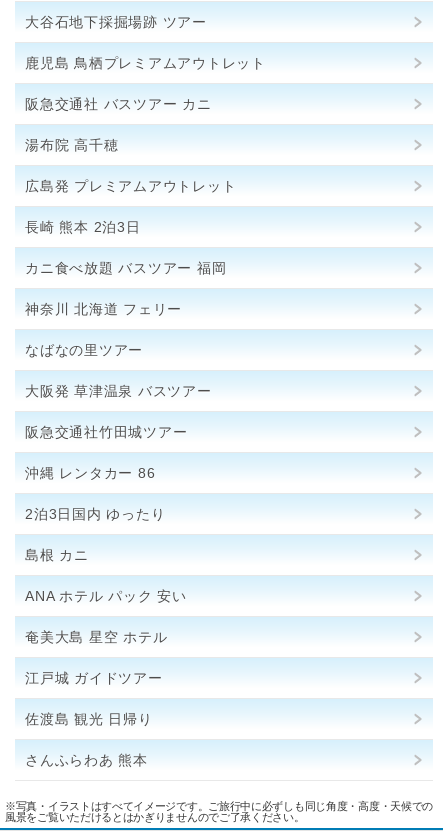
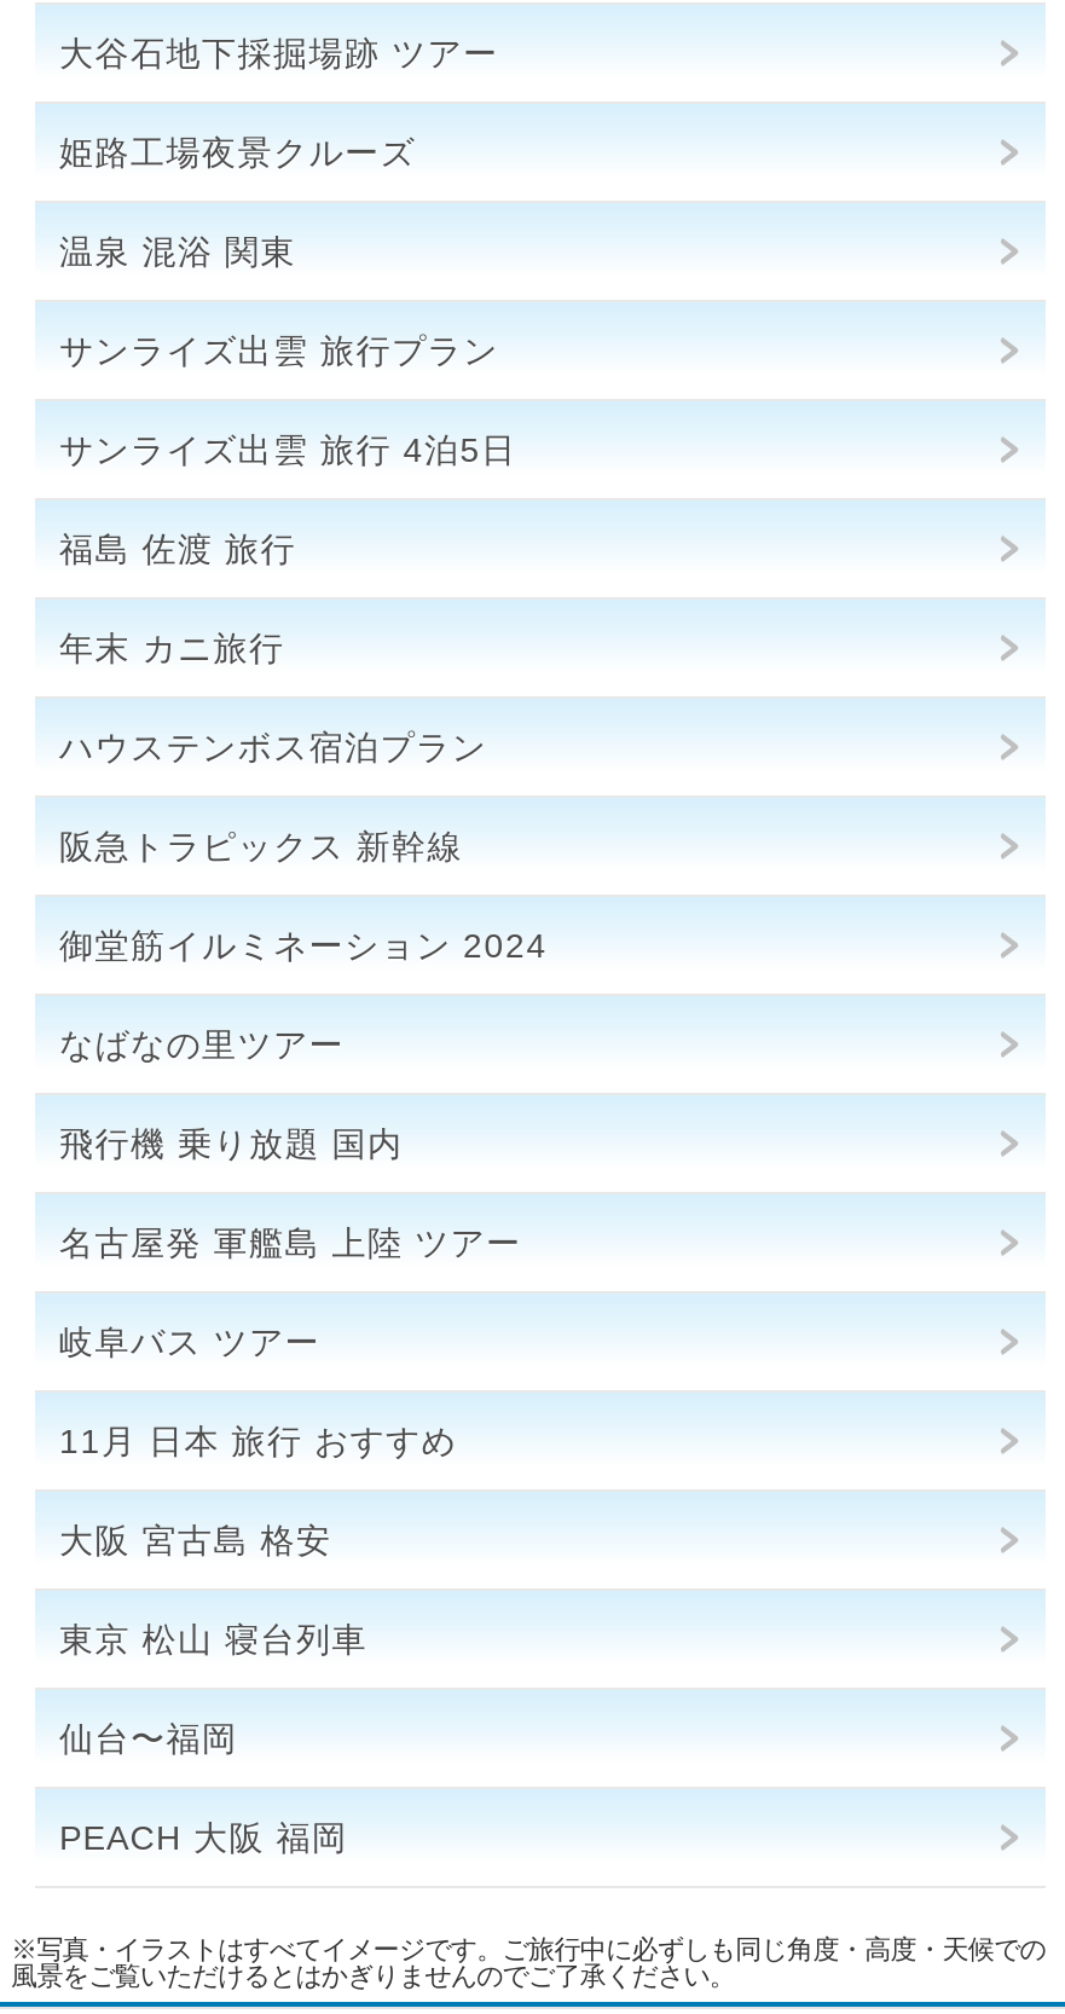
- 鹿児島 鳥栖プレミアムアウトレット
- 阪急交通社 バスツアー カニ
- 湯布院 高千穂
- 広島発 プレミアムアウトレット
- 長崎 熊本 2泊3日
- カニ食べ放題 バスツアー 福岡
- 神奈川 北海道 フェリー
+ 姫路工場夜景クルーズ
+ 温泉 混浴 関東
+ サンライズ出雲 旅行プラン
+ サンライズ出雲 旅行 4泊5日
+ 福島 佐渡 旅行
+ 年末 カニ旅行
+ ハウステンボス宿泊プラン
+ 阪急トラピックス 新幹線
+ 御堂筋イルミネーション 2024

moved down: なばなの里ツアー

- 大阪発 草津温泉 バスツアー
- 阪急交通社竹田城ツアー
- 沖縄 レンタカー 86
- 2泊3日国内 ゆったり
- 島根 カニ
- ANA ホテル パック 安い
- 奄美大島 星空 ホテル
- 江戸城 ガイドツアー
- 佐渡島 観光 日帰り
- さんふらわあ 熊本
+ 飛行機 乗り放題 国内
+ 名古屋発 軍艦島 上陸 ツアー
+ 岐阜バス ツアー
+ 11月 日本 旅行 おすすめ
+ 大阪 宮古島 格安
+ 東京 松山 寝台列車
+ 仙台〜福岡
+ PEACH 大阪 福岡
